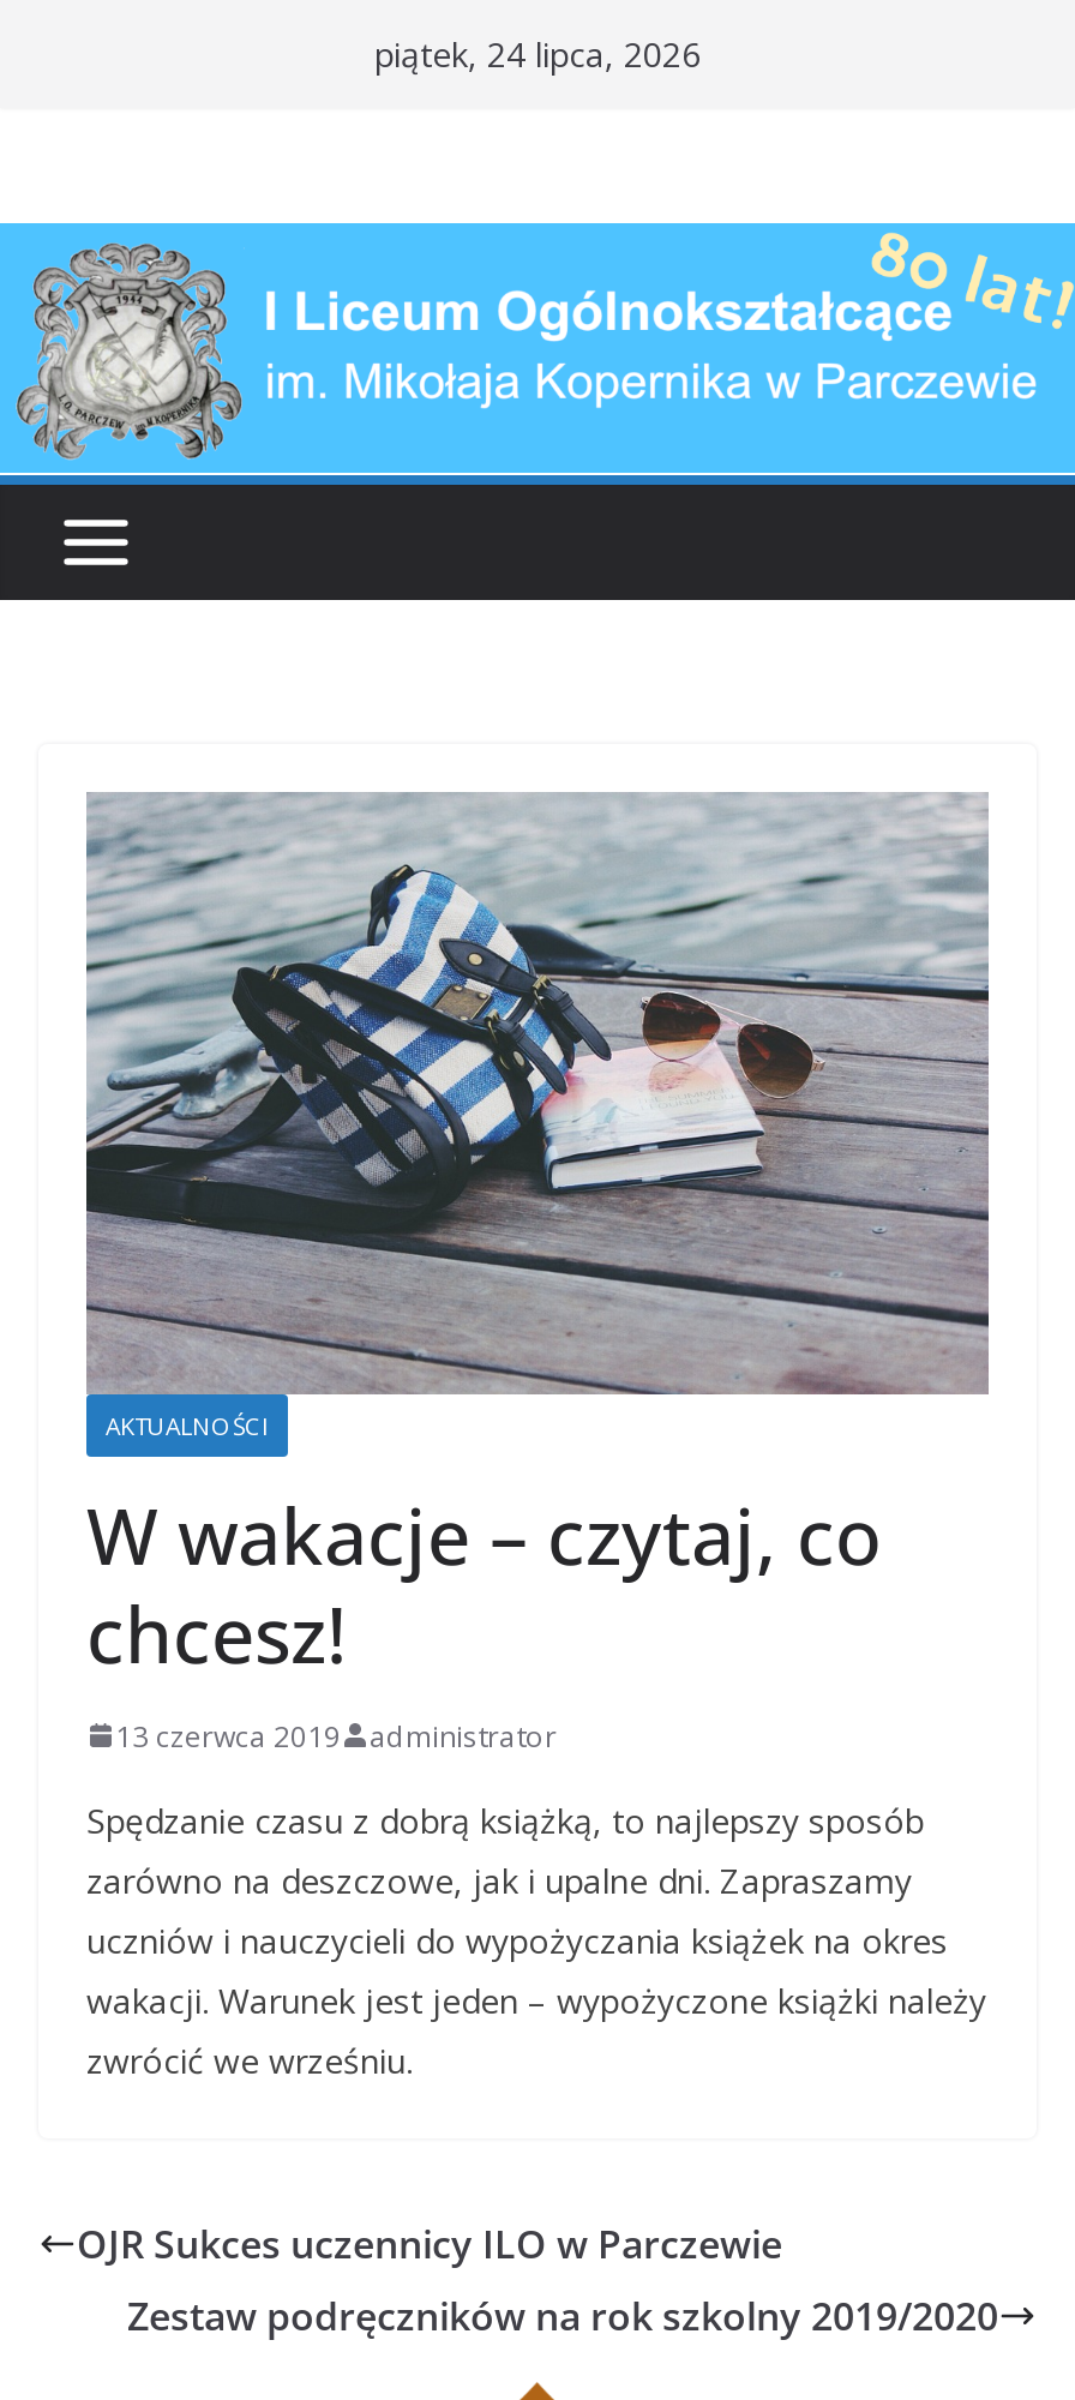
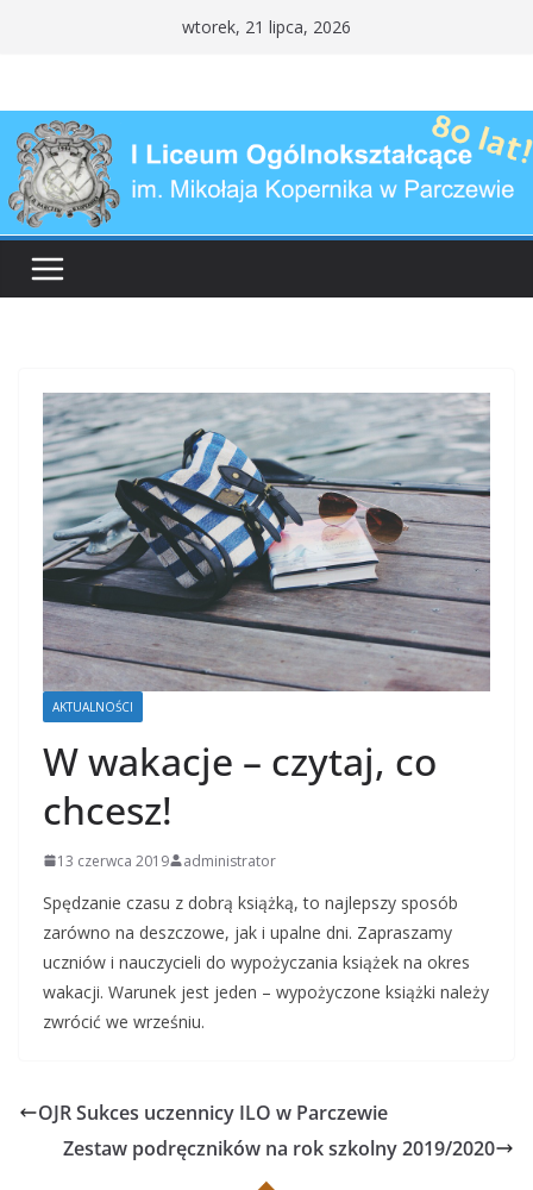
- piątek, 24 lipca, 2026
+ wtorek, 21 lipca, 2026
